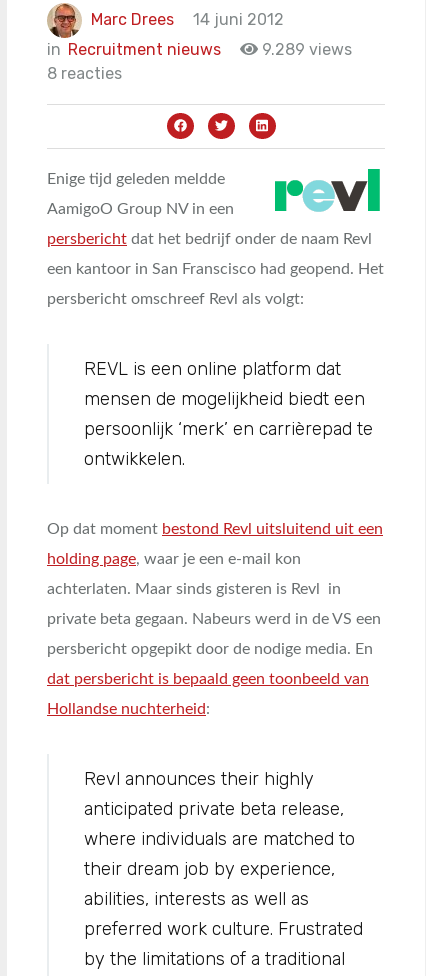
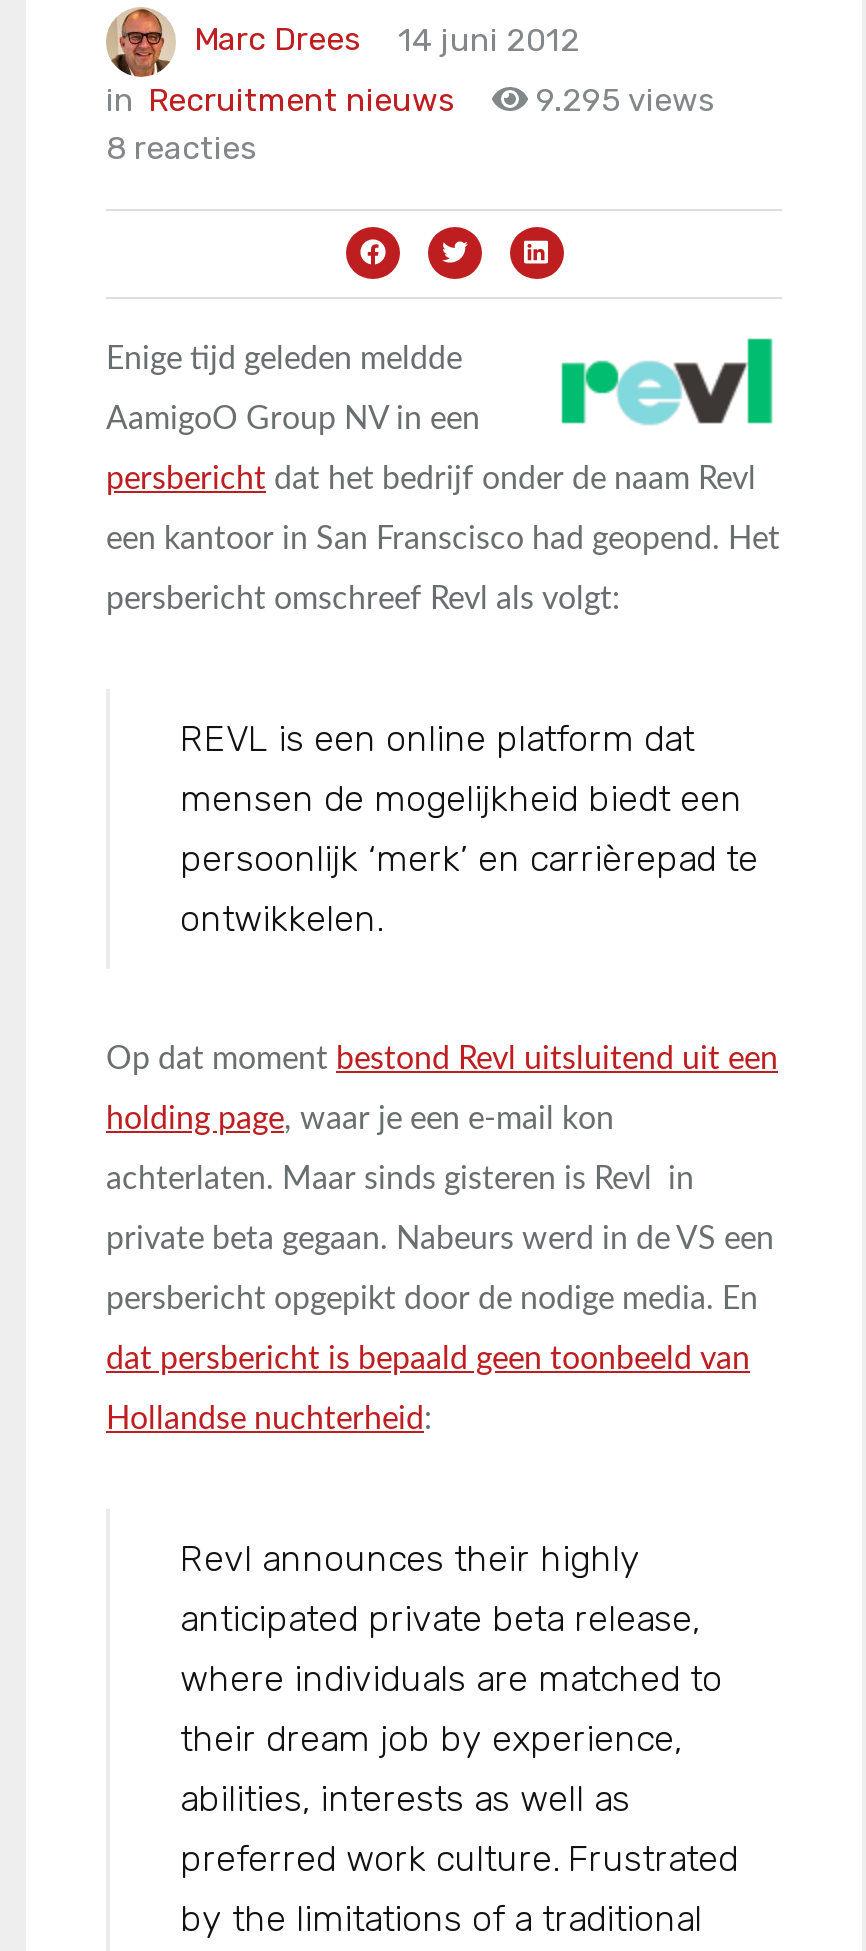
- in Recruitment nieuws 9.289 views
+ in Recruitment nieuws 9.295 views
